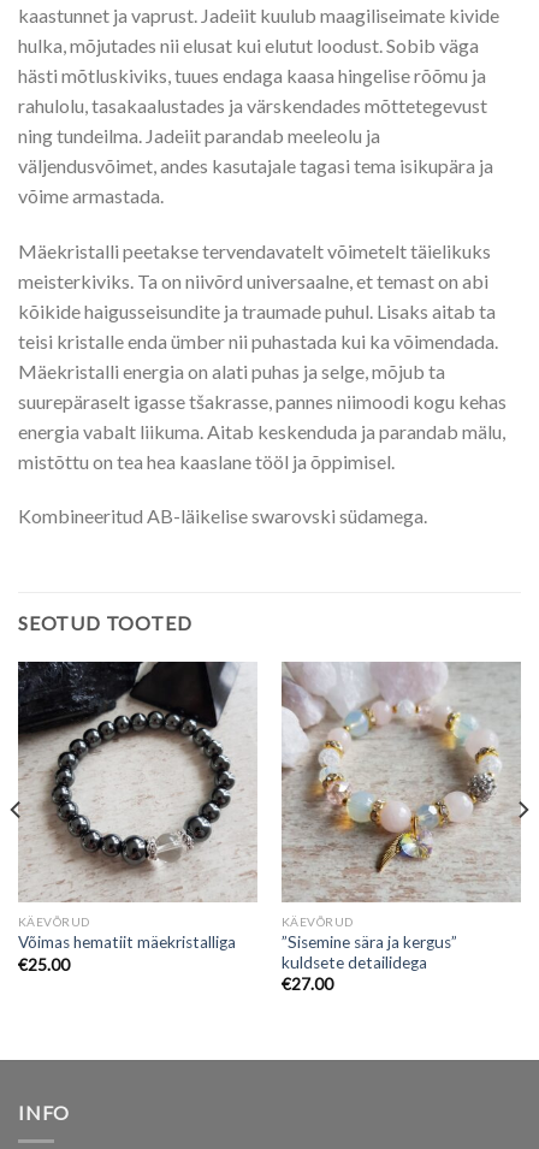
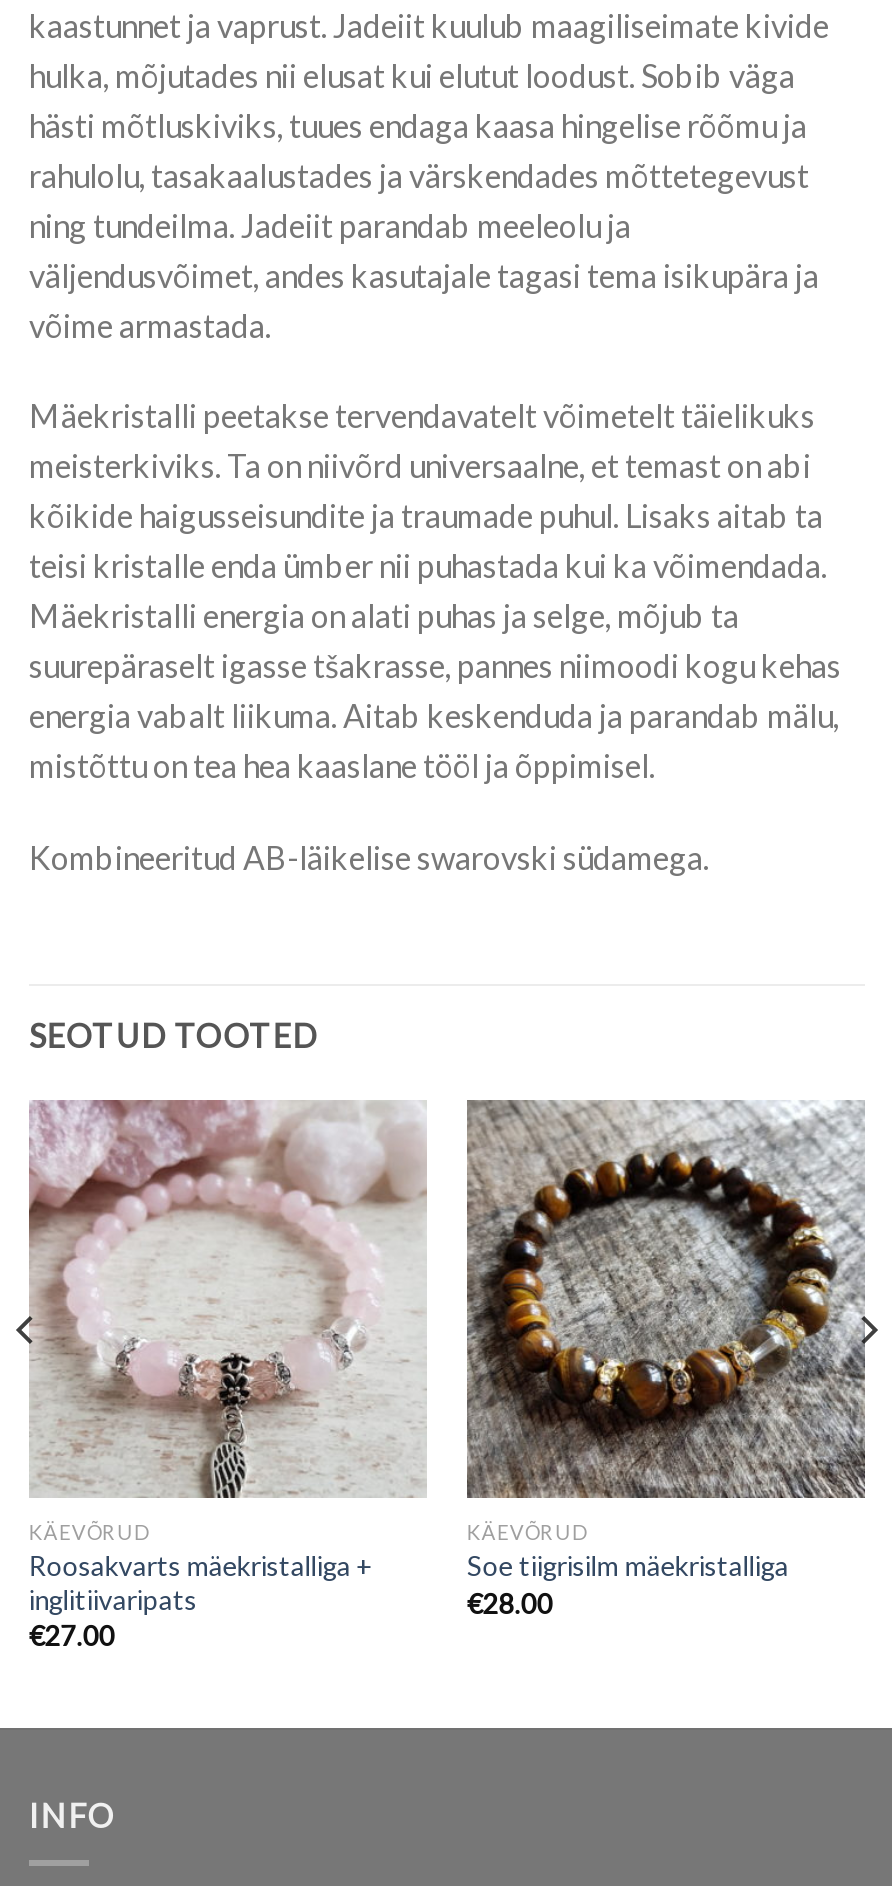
- [image]
- Võimas hematiit mäekristalliga
- €25.00
+ [image]
+ Roosakvarts mäekristalliga +
+ inglitiivaripats
+ €27.00

- [image]
- ”Sisemine sära ja kergus”
- kuldsete detailidega
- €27.00
+ [image]
+ Soe tiigrisilm mäekristalliga
+ €28.00
